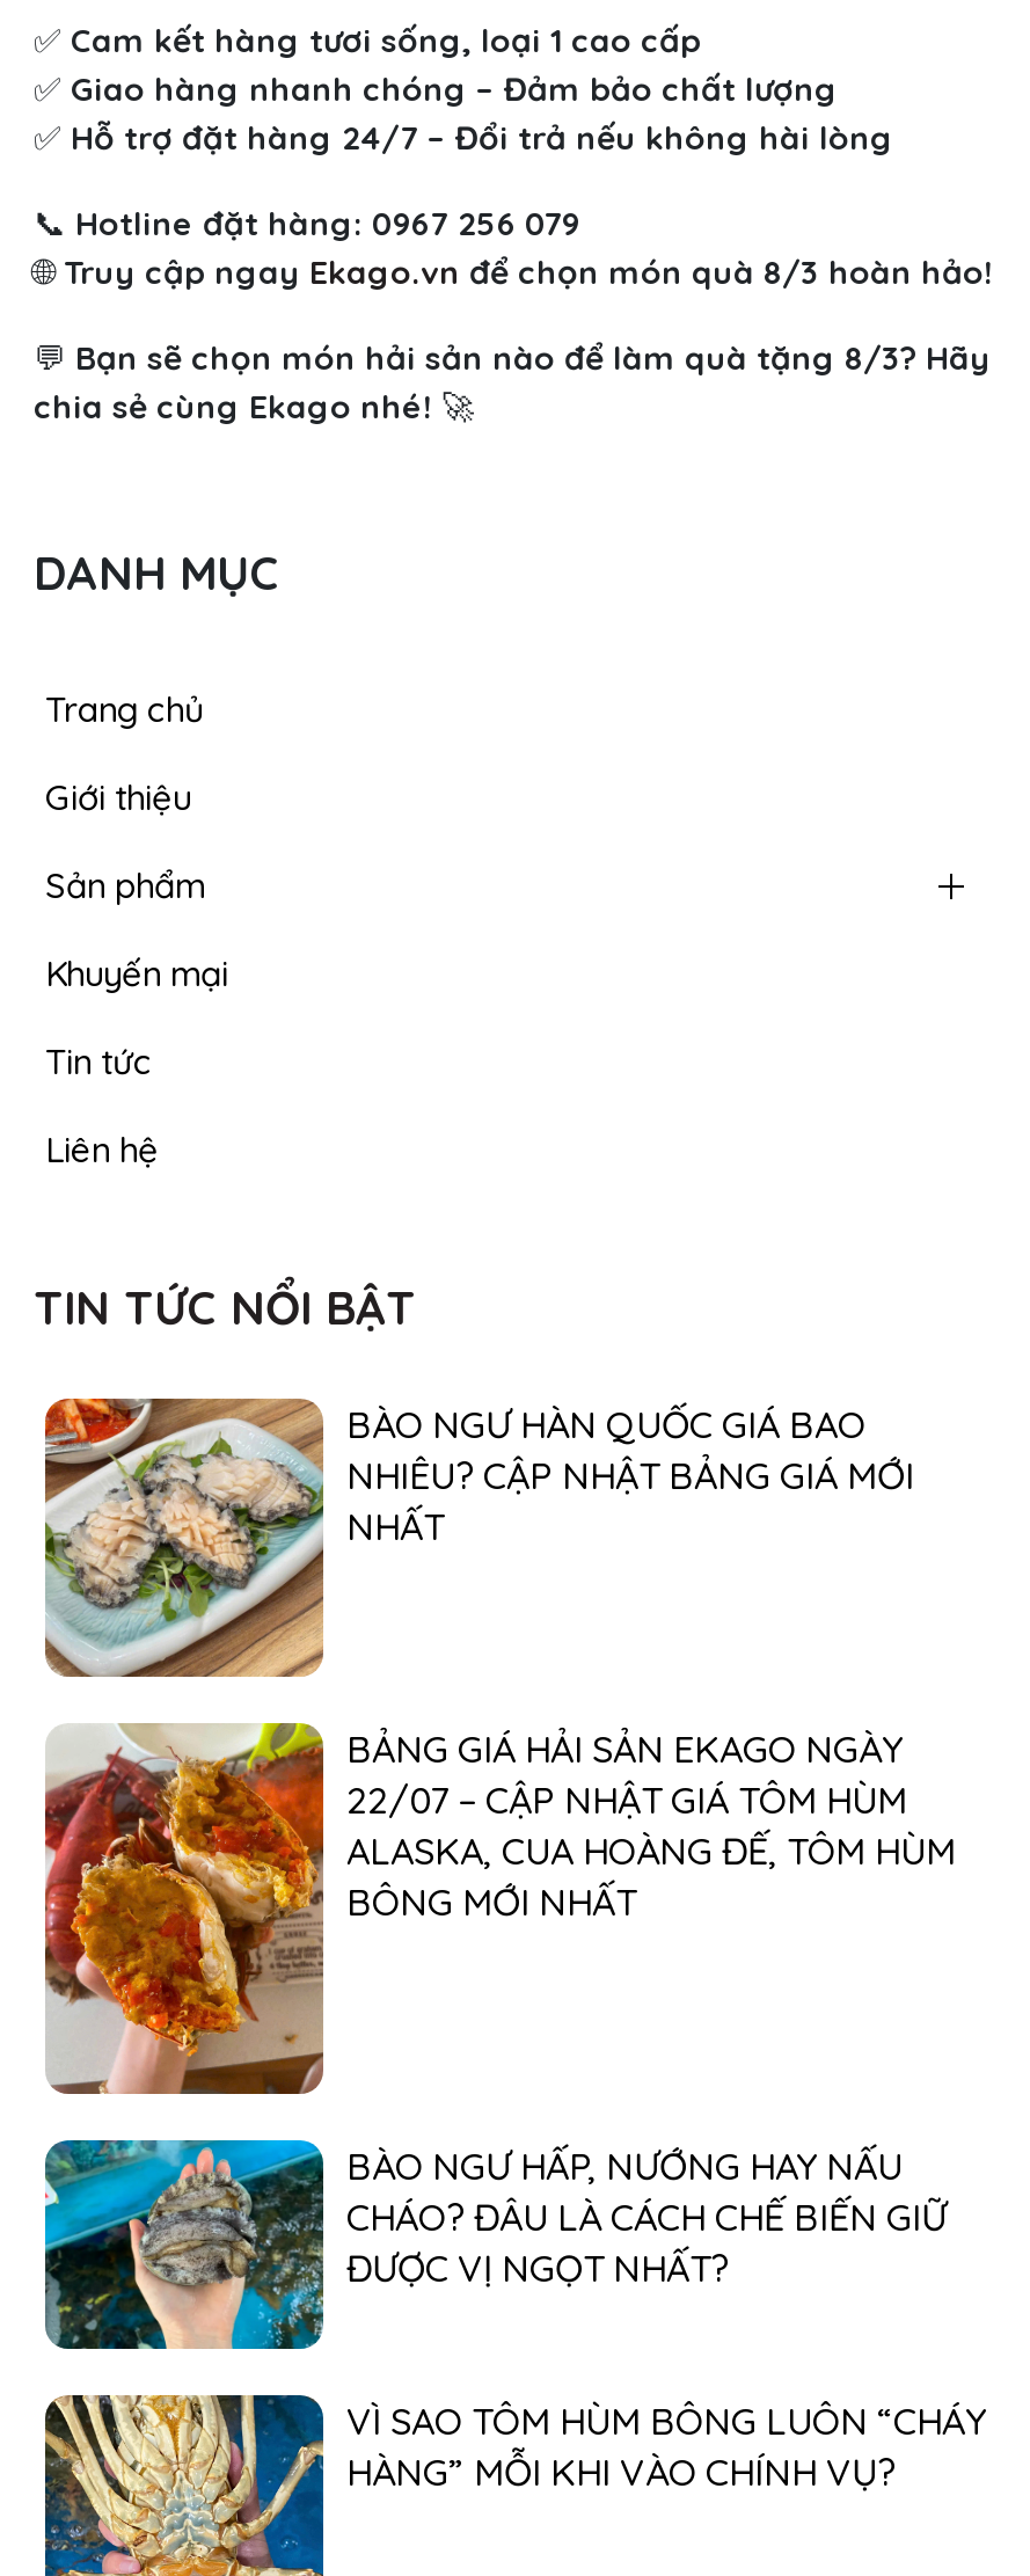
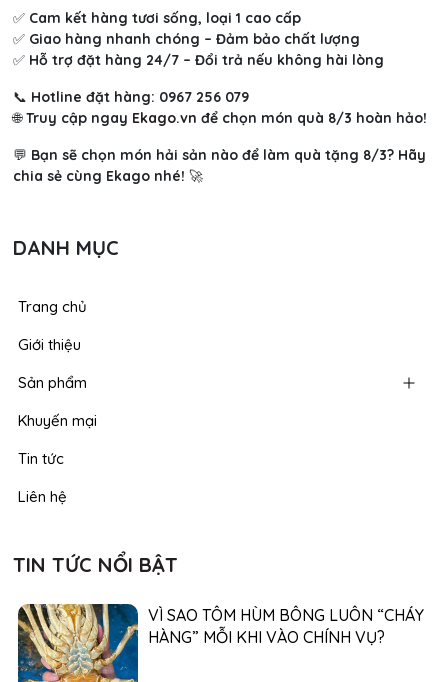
- [image]
- BÀO NGƯ HÀN QUỐC GIÁ BAO
- NHIÊU? CẬP NHẬT BẢNG GIÁ MỚI
- NHẤT

- [image]
- BẢNG GIÁ HẢI SẢN EKAGO NGÀY
- 22/07 – CẬP NHẬT GIÁ TÔM HÙM
- ALASKA, CUA HOÀNG ĐẾ, TÔM HÙM
- BÔNG MỚI NHẤT

- [image]
- BÀO NGƯ HẤP, NƯỚNG HAY NẤU
- CHÁO? ĐÂU LÀ CÁCH CHẾ BIẾN GIỮ
- ĐƯỢC VỊ NGỌT NHẤT?
